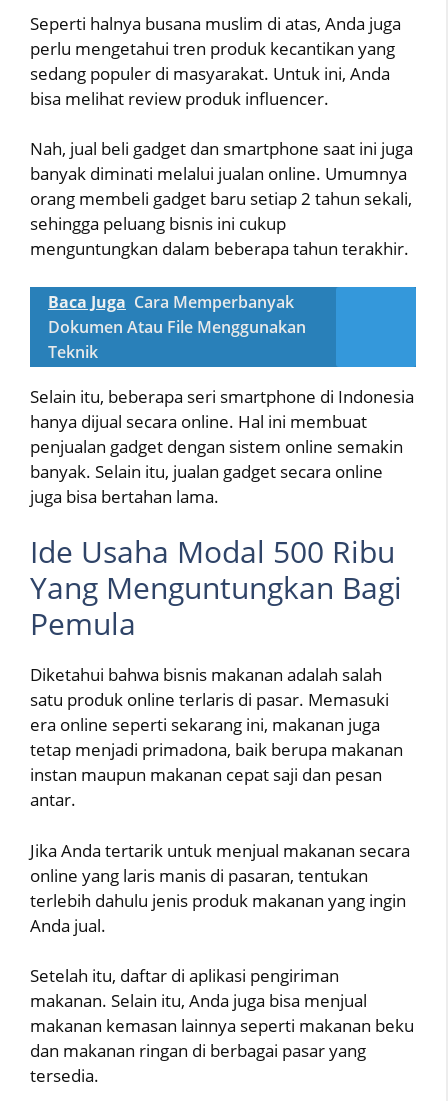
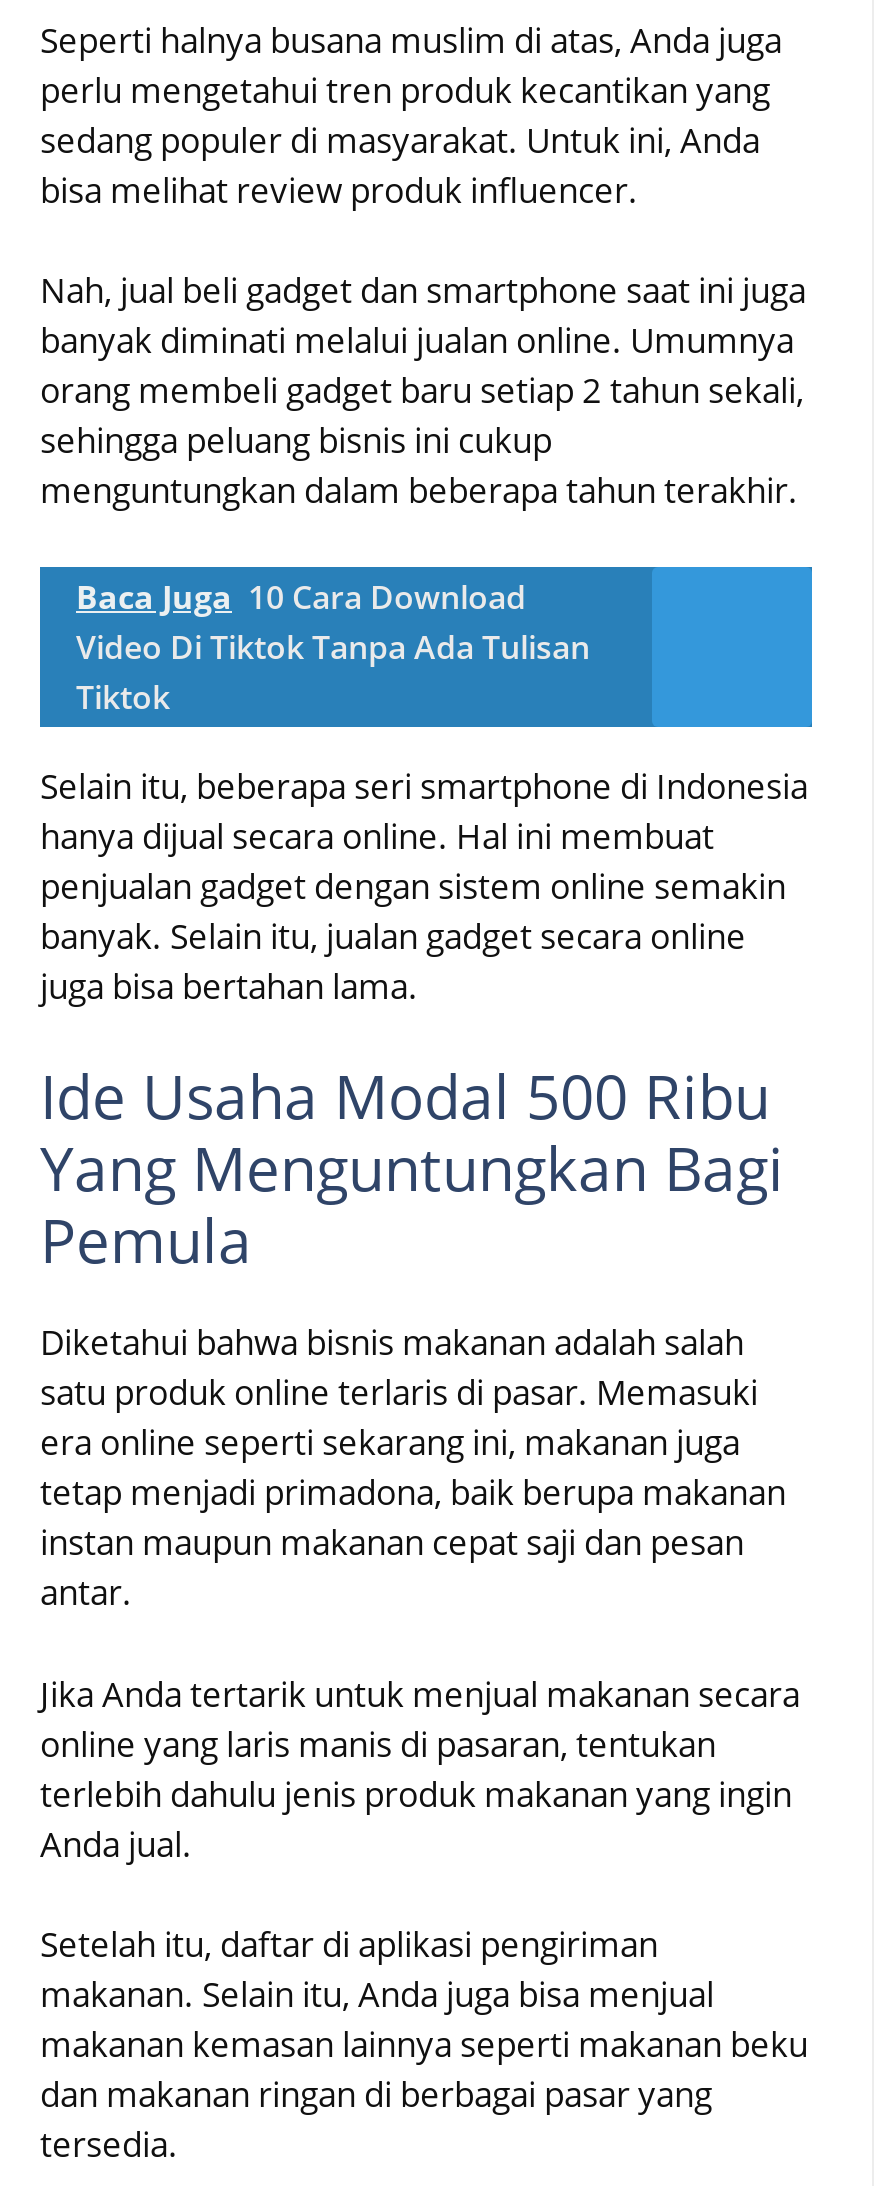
- Baca Juga Cara Memperbanyak
- Dokumen Atau File Menggunakan
- Teknik
+ Baca Juga 10 Cara Download
+ Video Di Tiktok Tanpa Ada Tulisan
+ Tiktok
